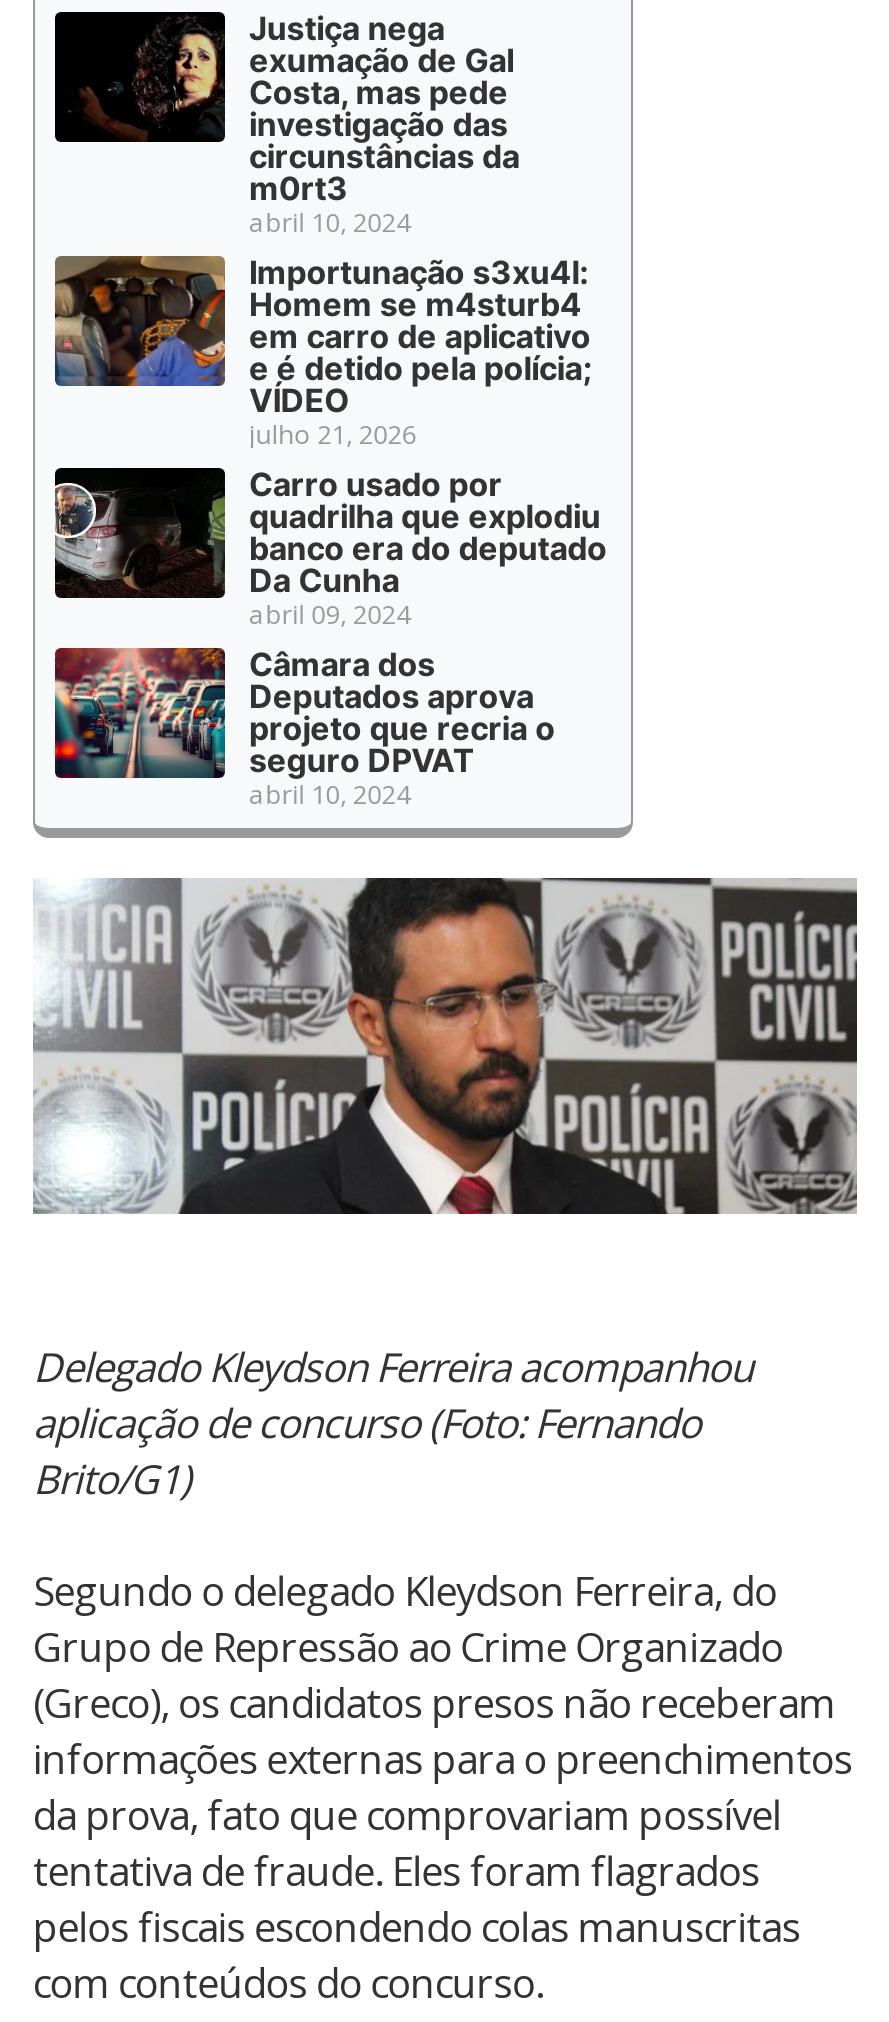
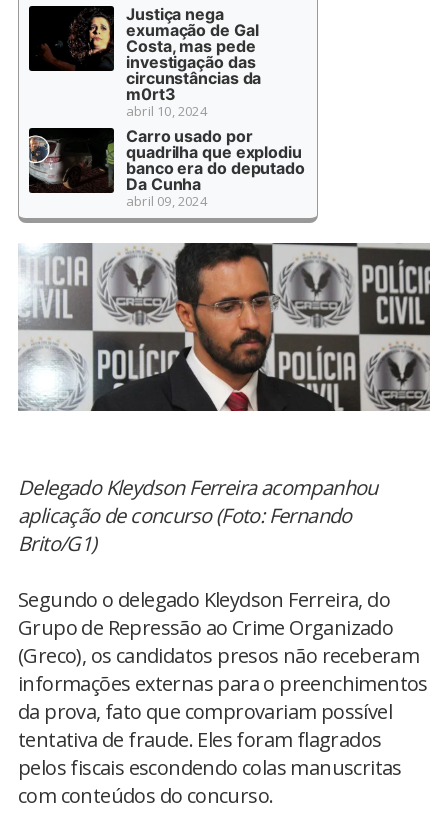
- [image]
- Importunação s3xu4l:
- Homem se m4sturb4
- em carro de aplicativo
- e é detido pela polícia;
- VÍDEO
- julho 21, 2026

- [image]
- Câmara dos
- Deputados aprova
- projeto que recria o
- seguro DPVAT
- abril 10, 2024
